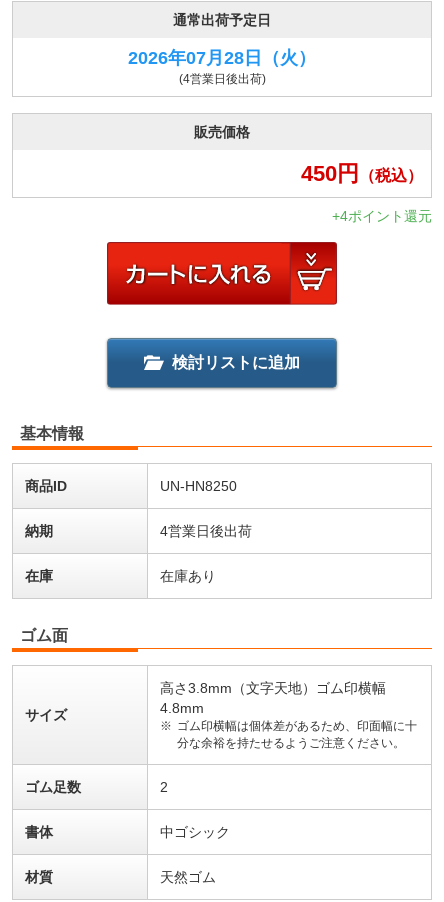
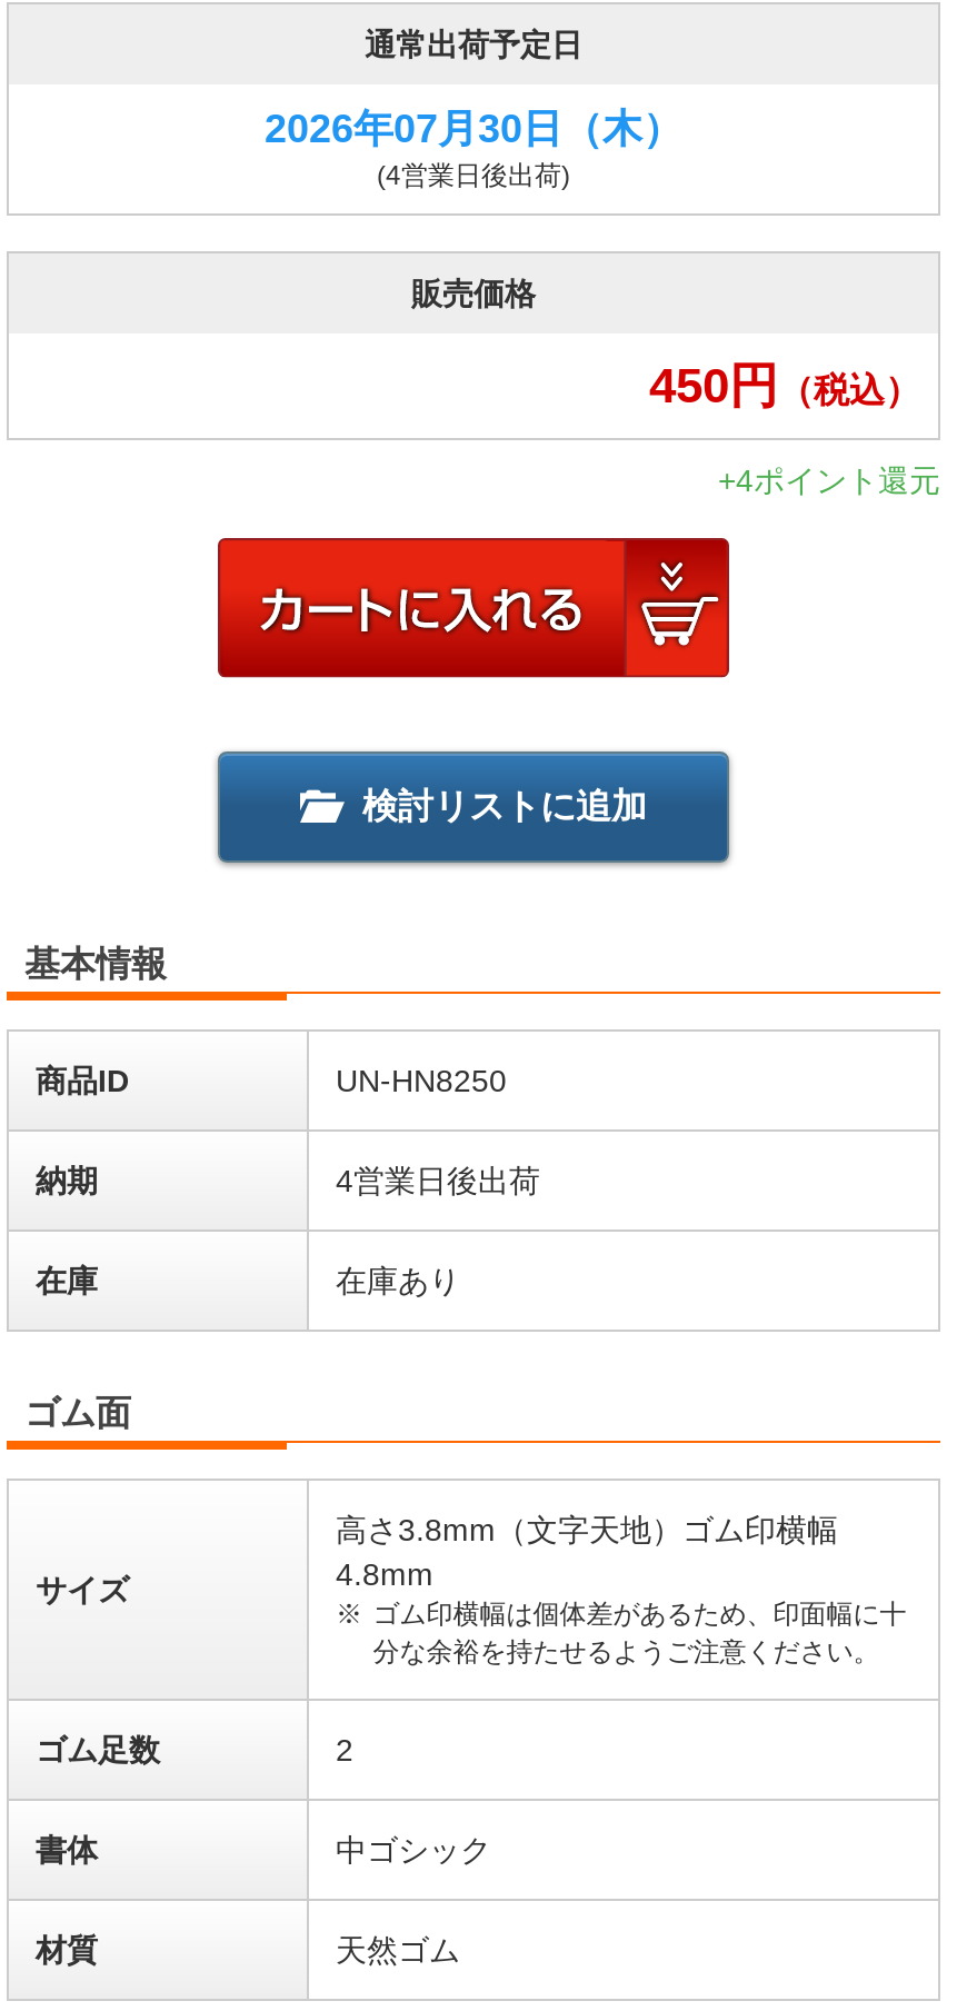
- 2026年07月28日（火）
+ 2026年07月30日（木）
